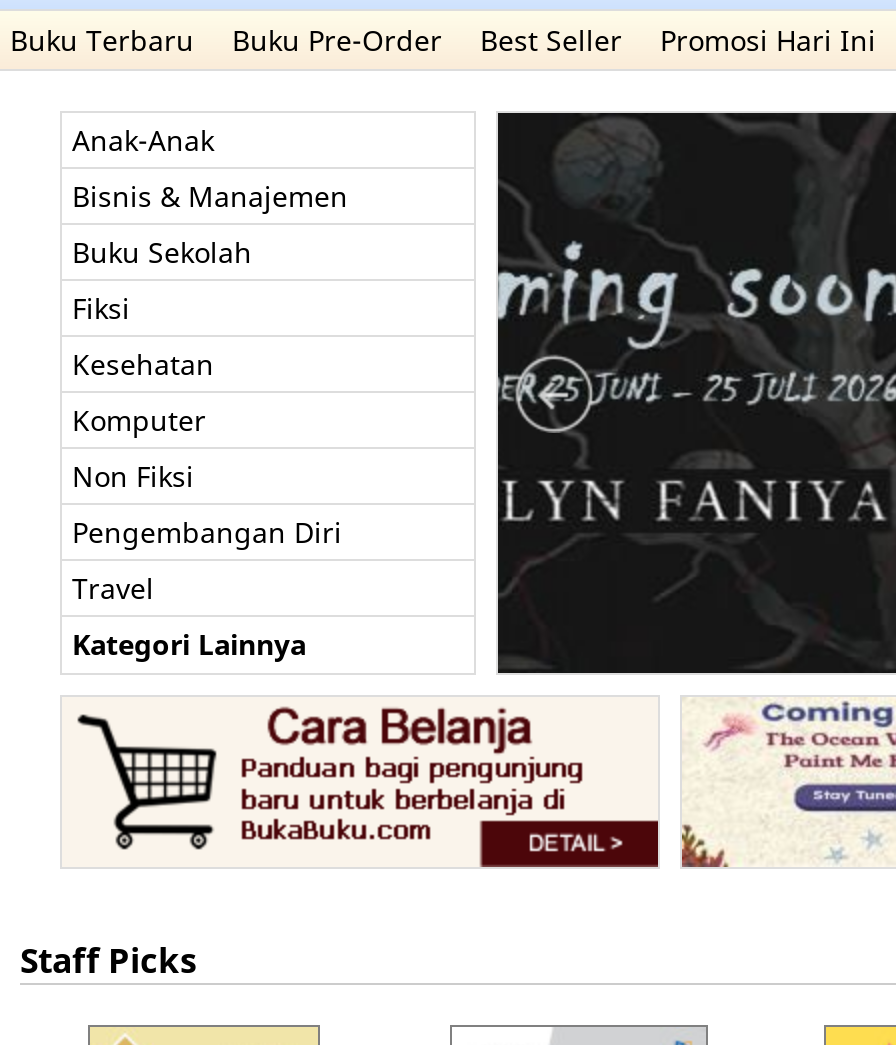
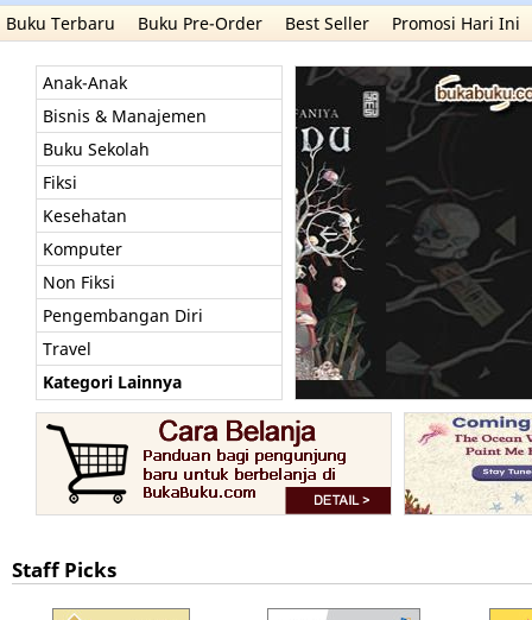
- [image]
+ [image]
